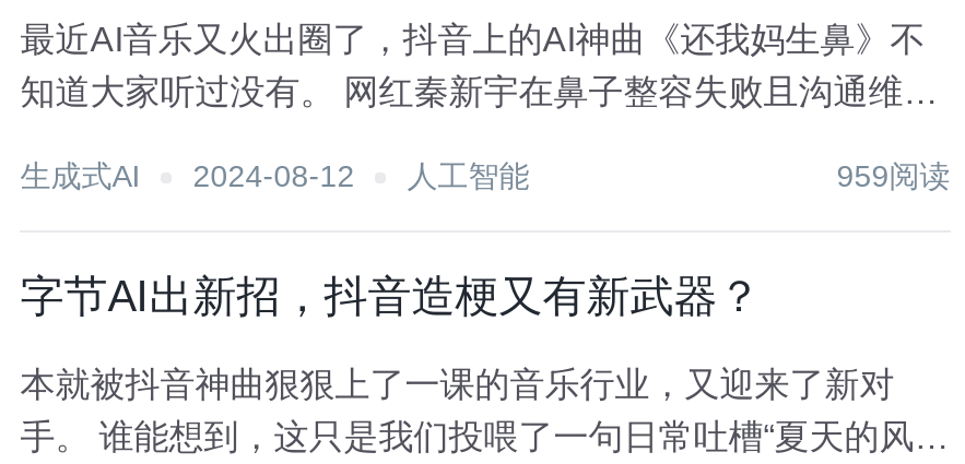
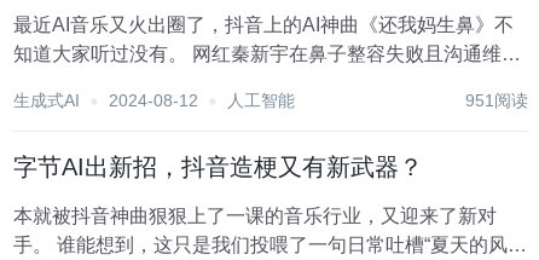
- 959阅读
+ 951阅读
